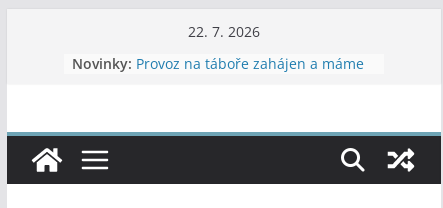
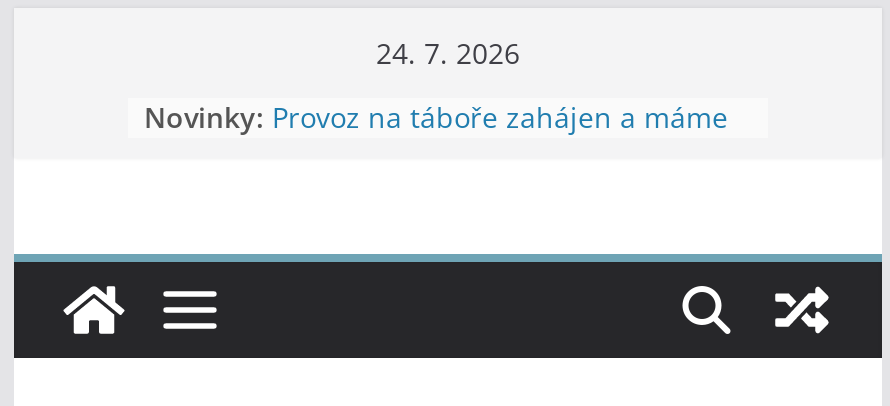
- 22. 7. 2026
+ 24. 7. 2026
